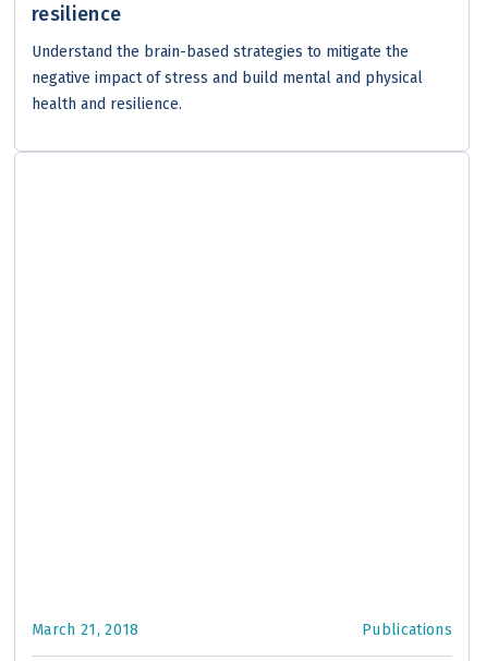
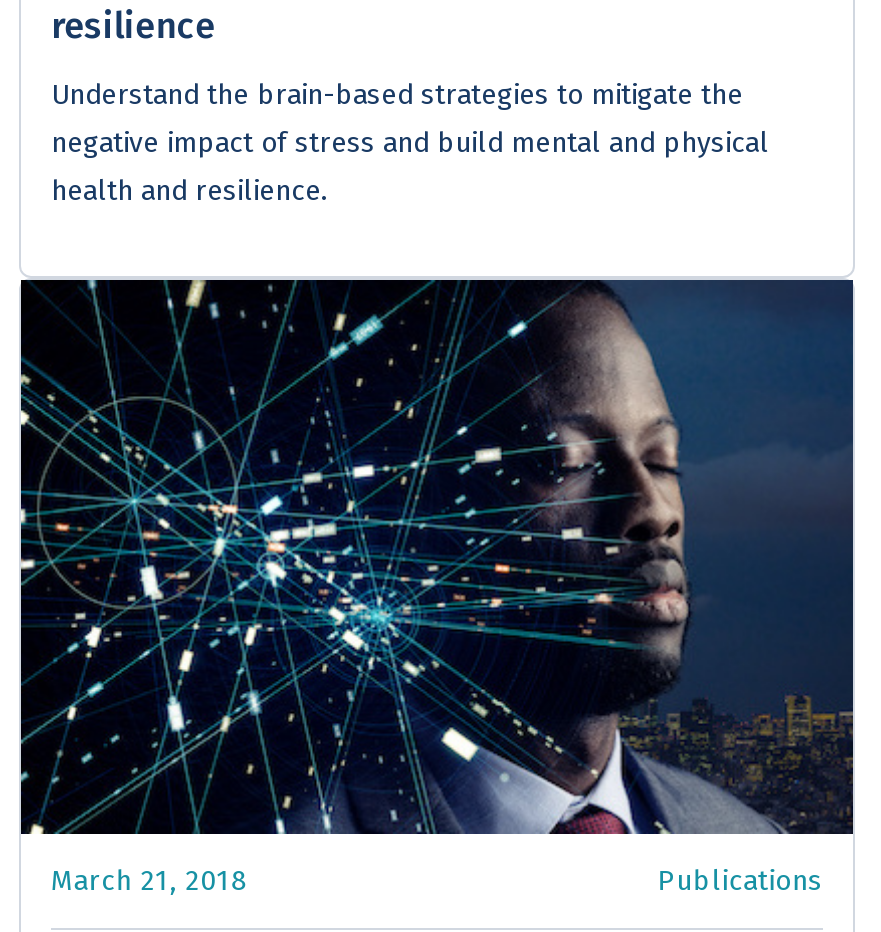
+ [image]
